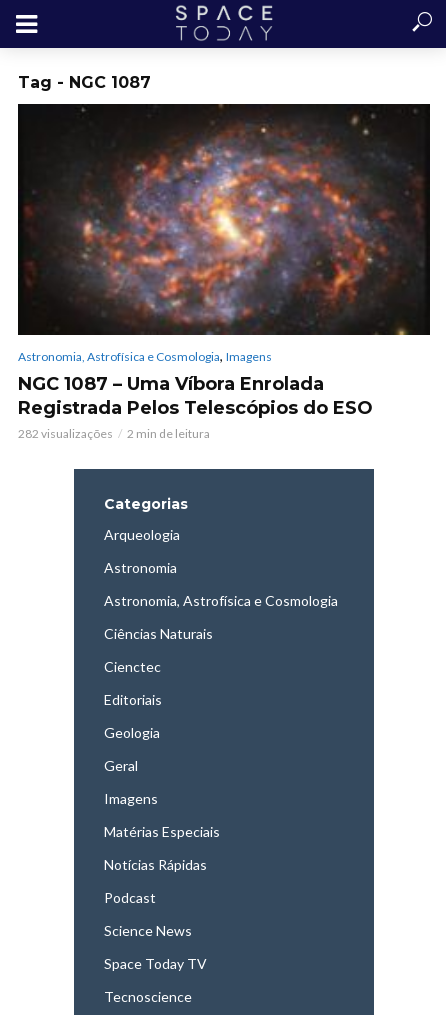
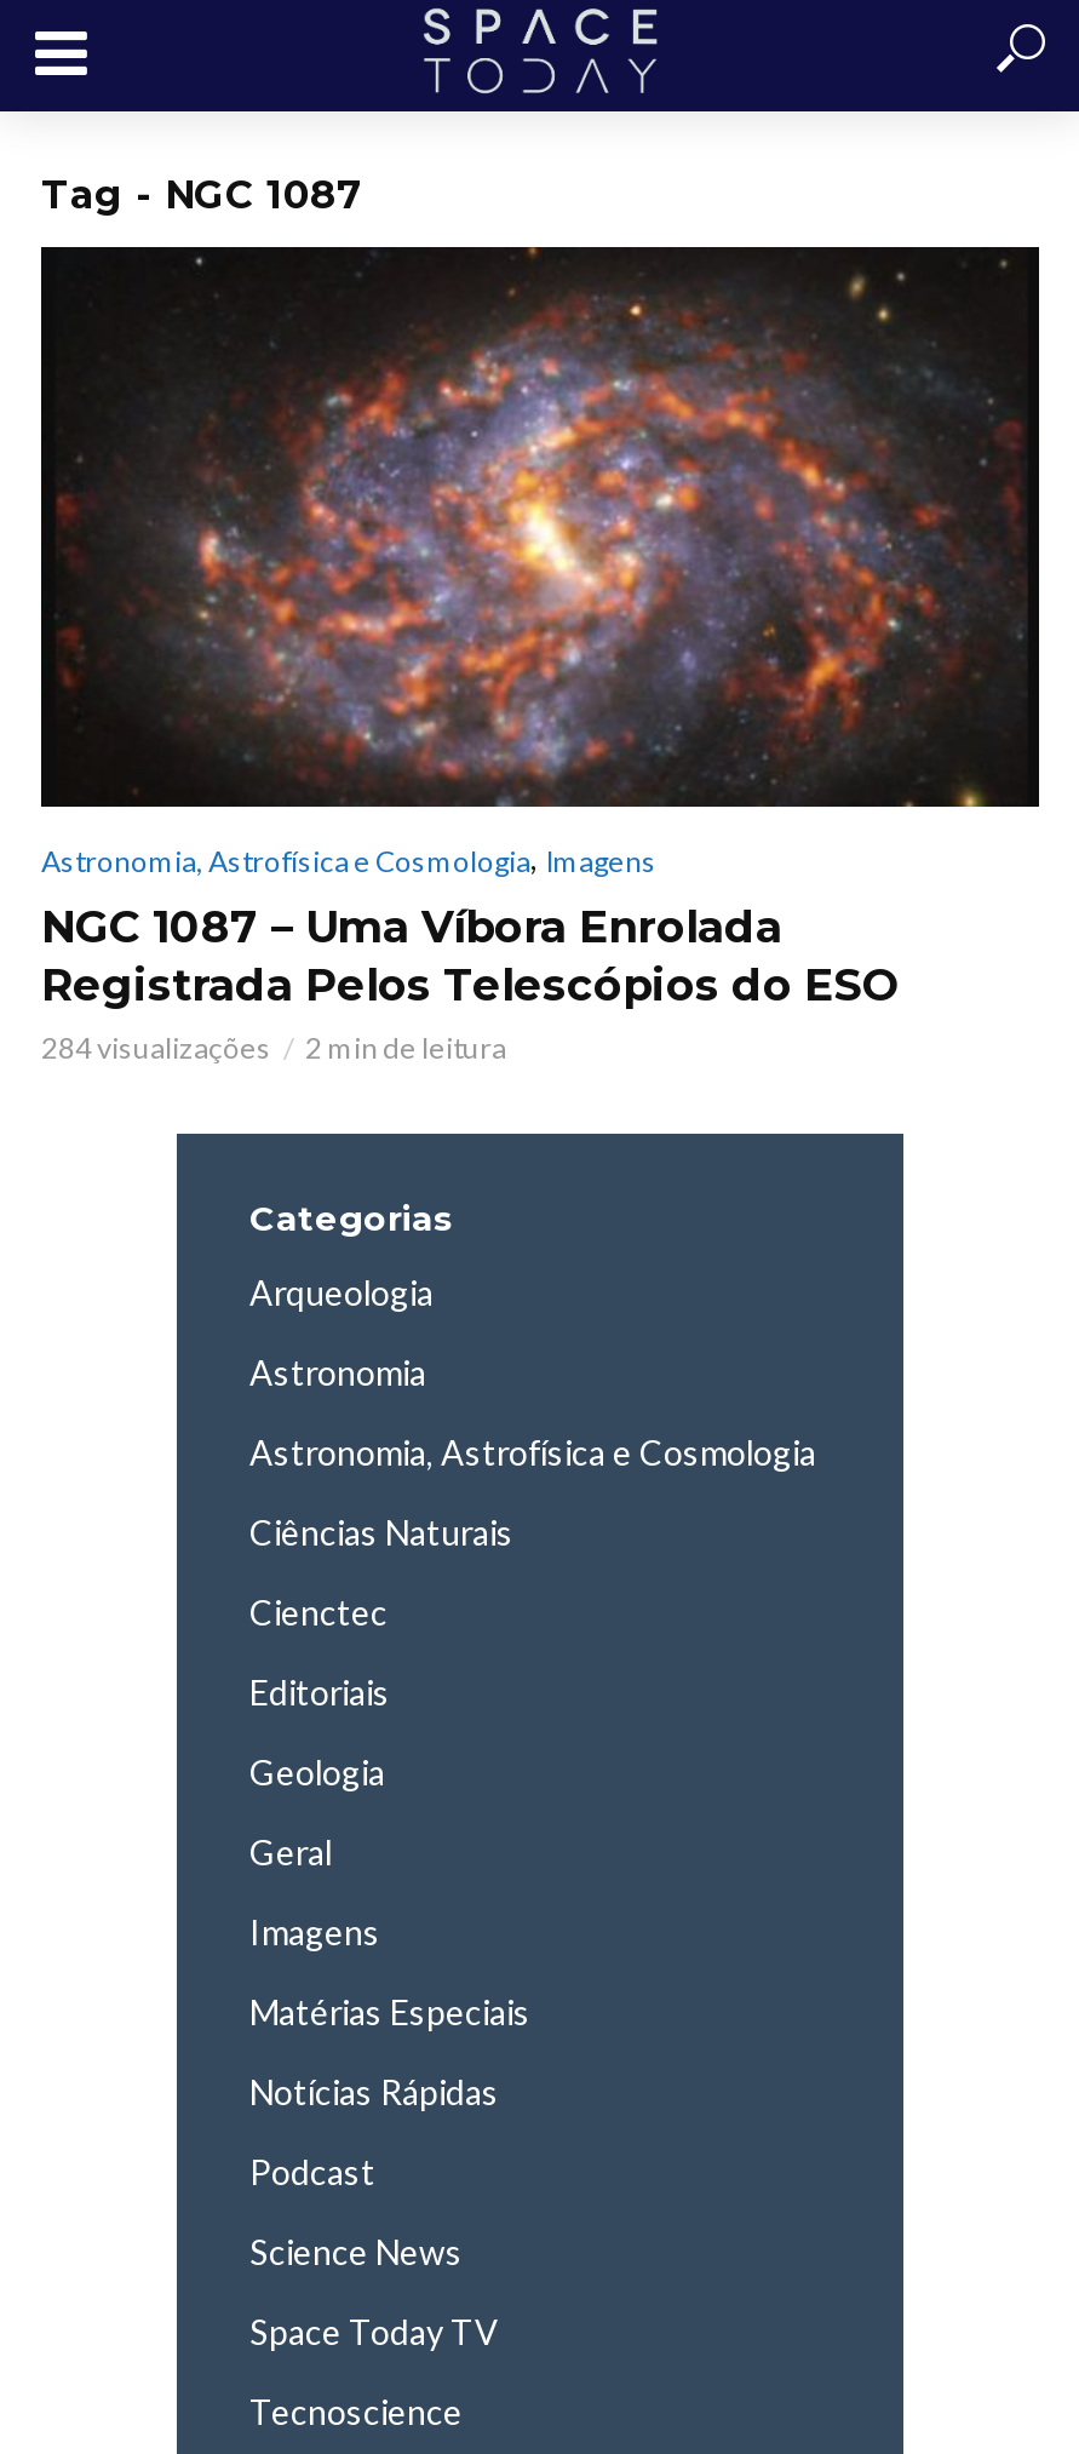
- 282 visualizações
+ 284 visualizações
